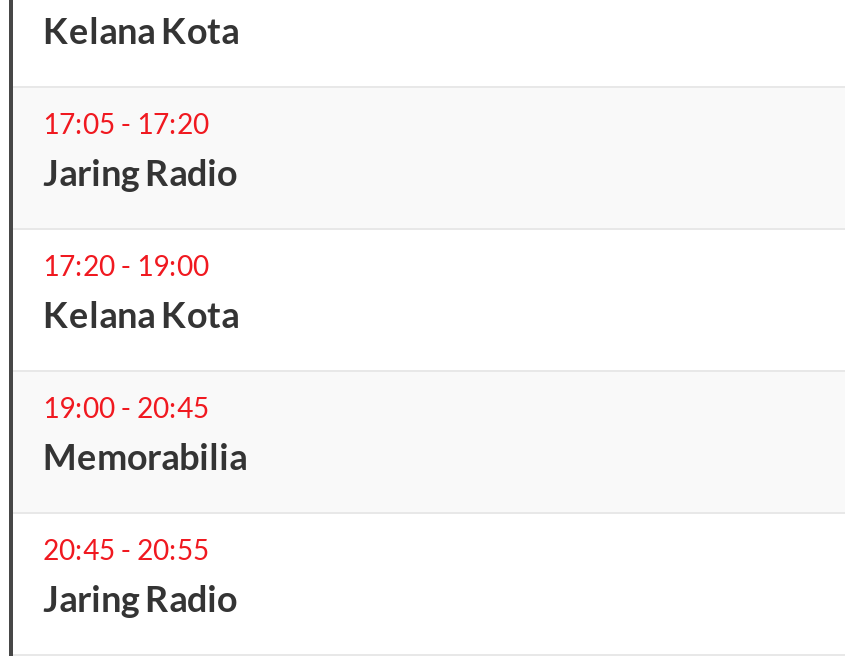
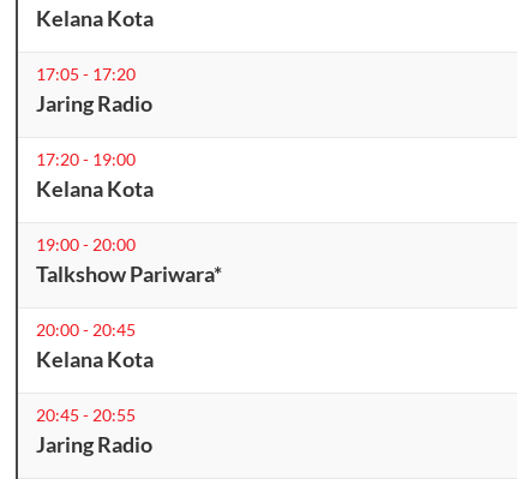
- 19:00 - 20:45
- Memorabilia
+ 19:00 - 20:00
+ Talkshow Pariwara*
+ 20:00 - 20:45
+ Kelana Kota
